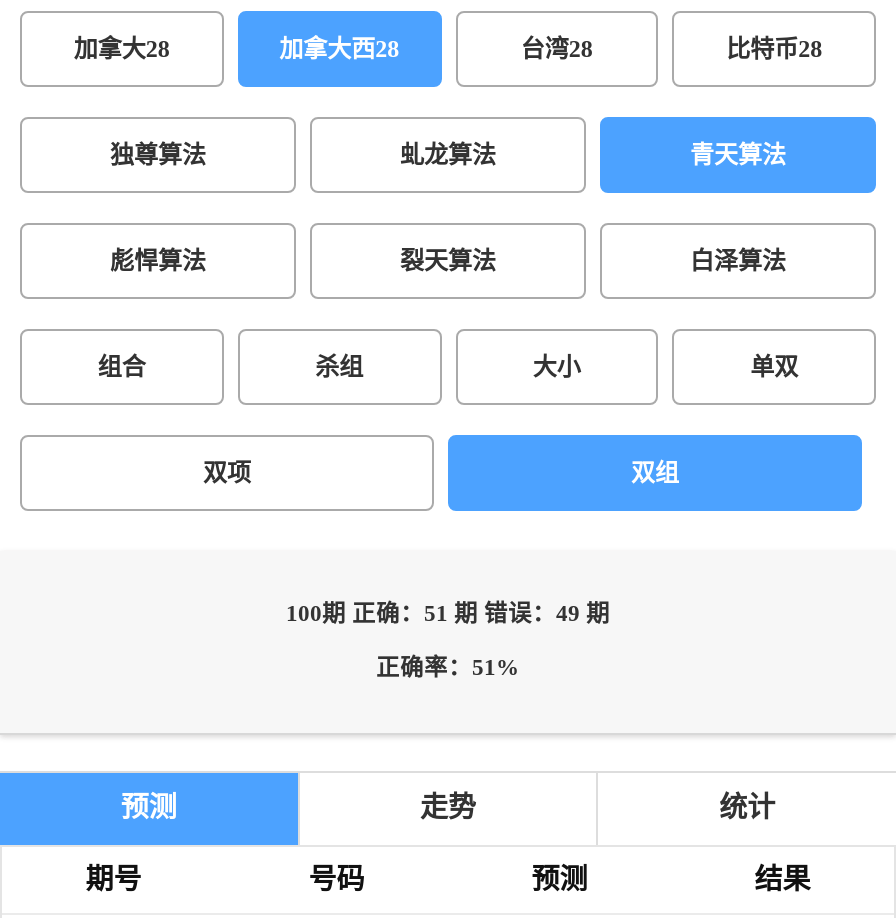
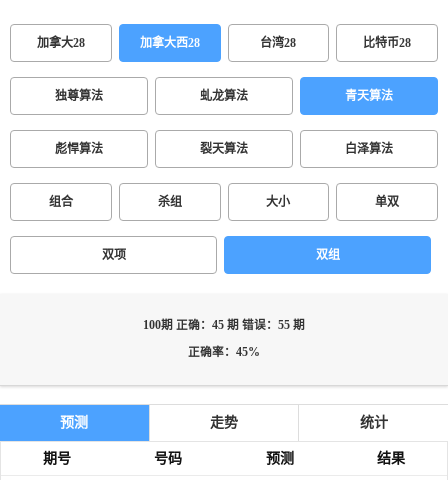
- 100期 正确：51 期 错误：49 期
+ 100期 正确：45 期 错误：55 期

- 正确率：51%
+ 正确率：45%
